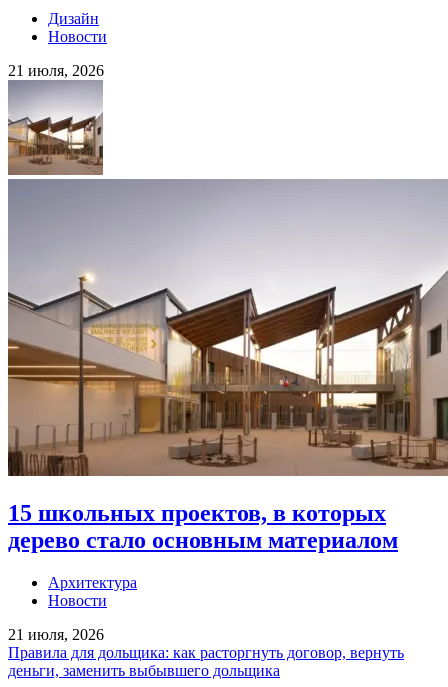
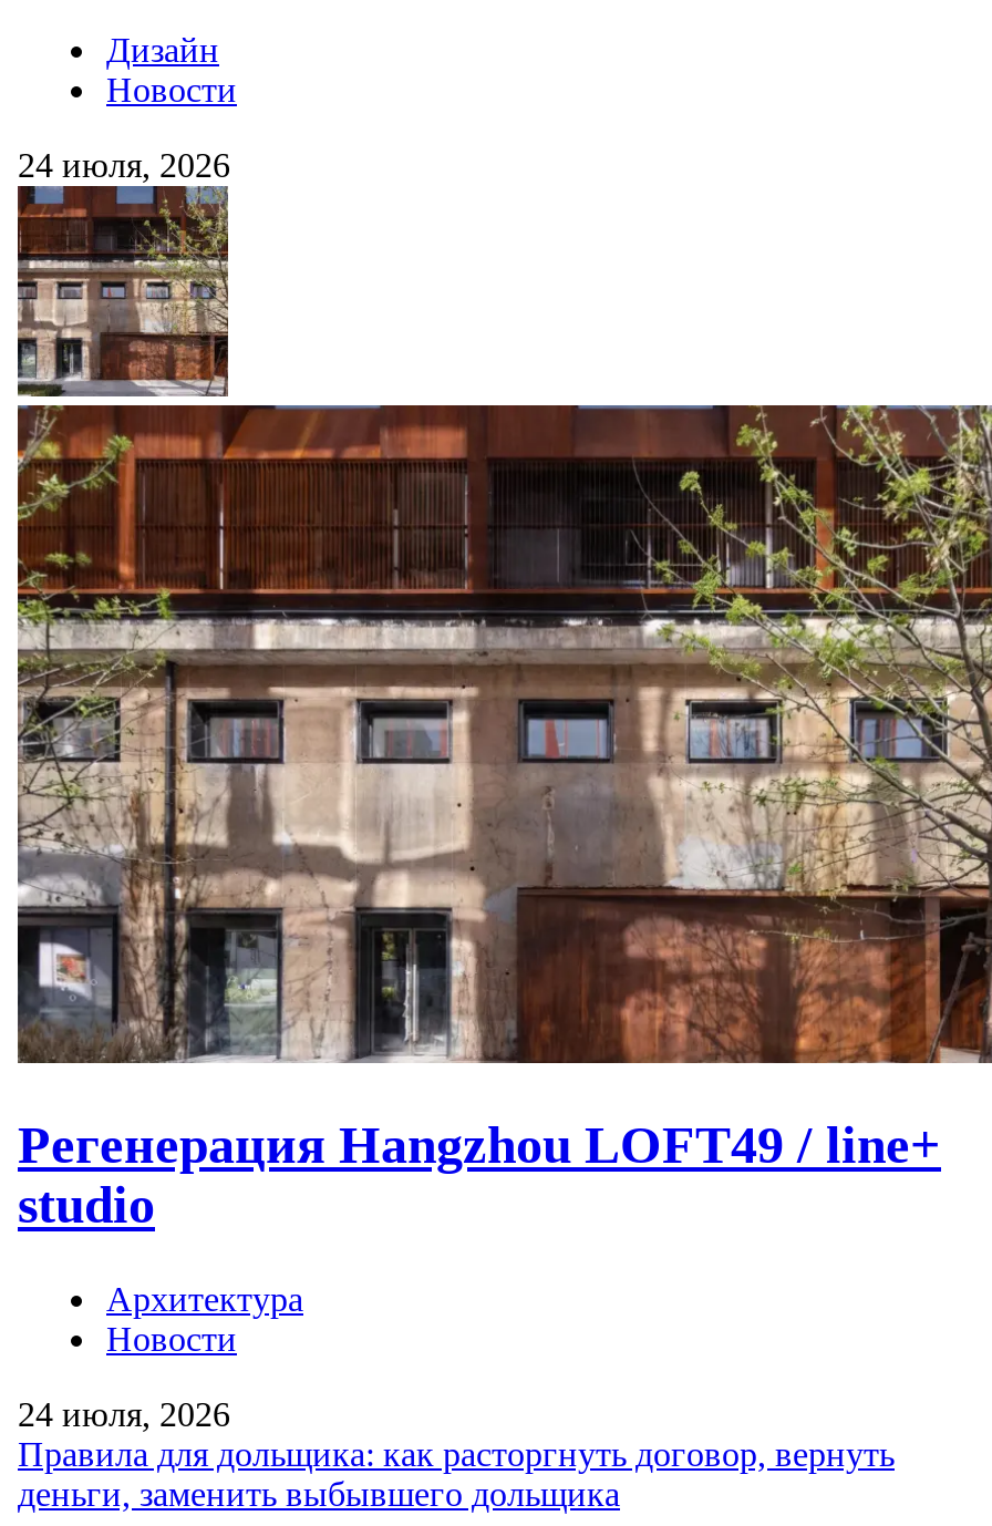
- 21 июля, 2026
+ 24 июля, 2026

- [image]
- 15 школьных проектов, в которых
- дерево стало основным материалом
+ [image]
+ Регенерация Hangzhou LOFT49 / line+
+ studio

- 21 июля, 2026
+ 24 июля, 2026
